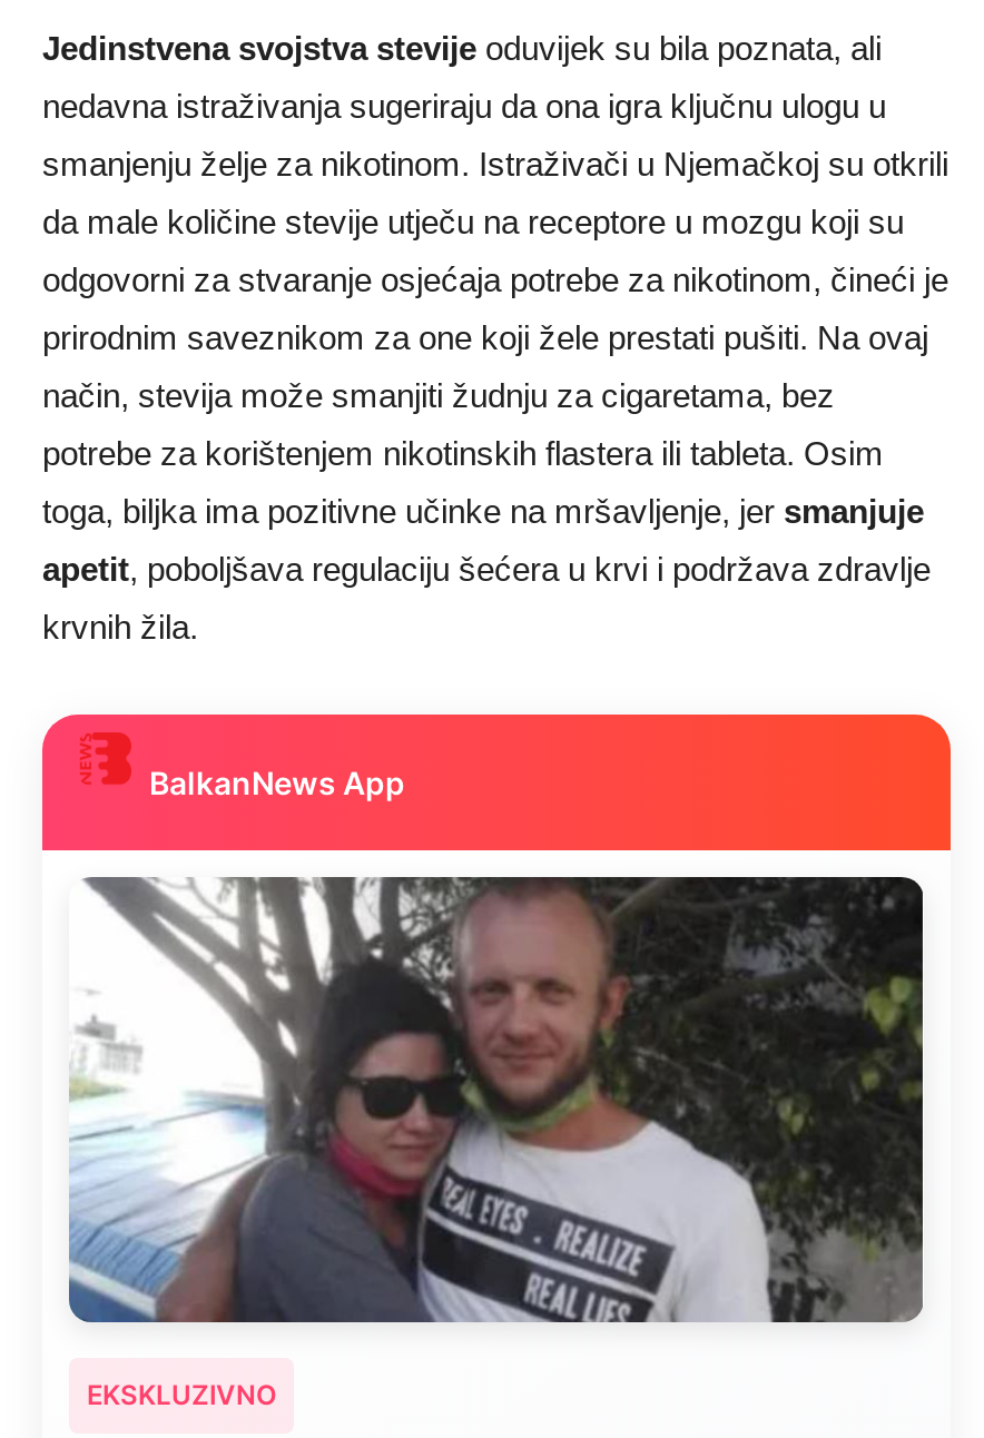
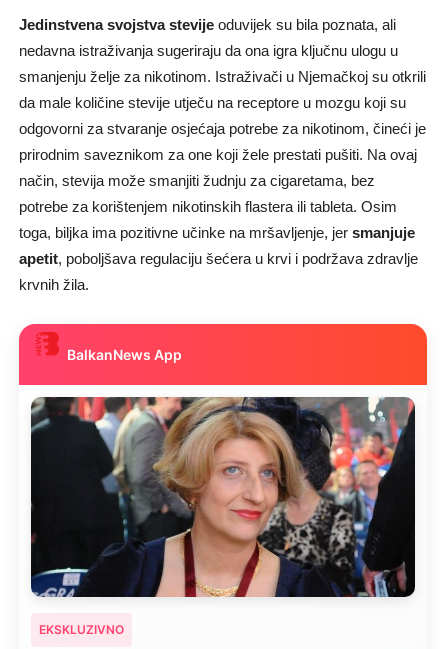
- [image]
+ [image]
